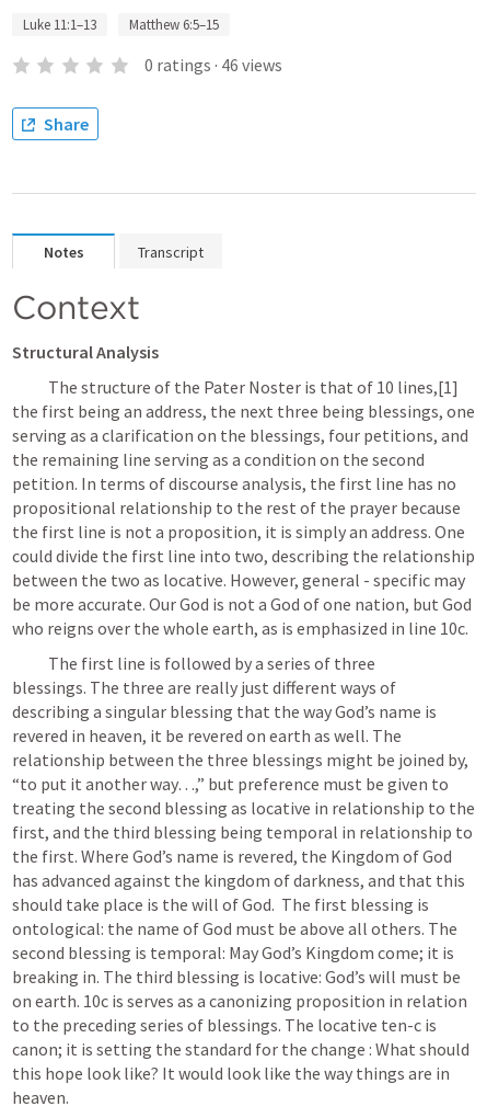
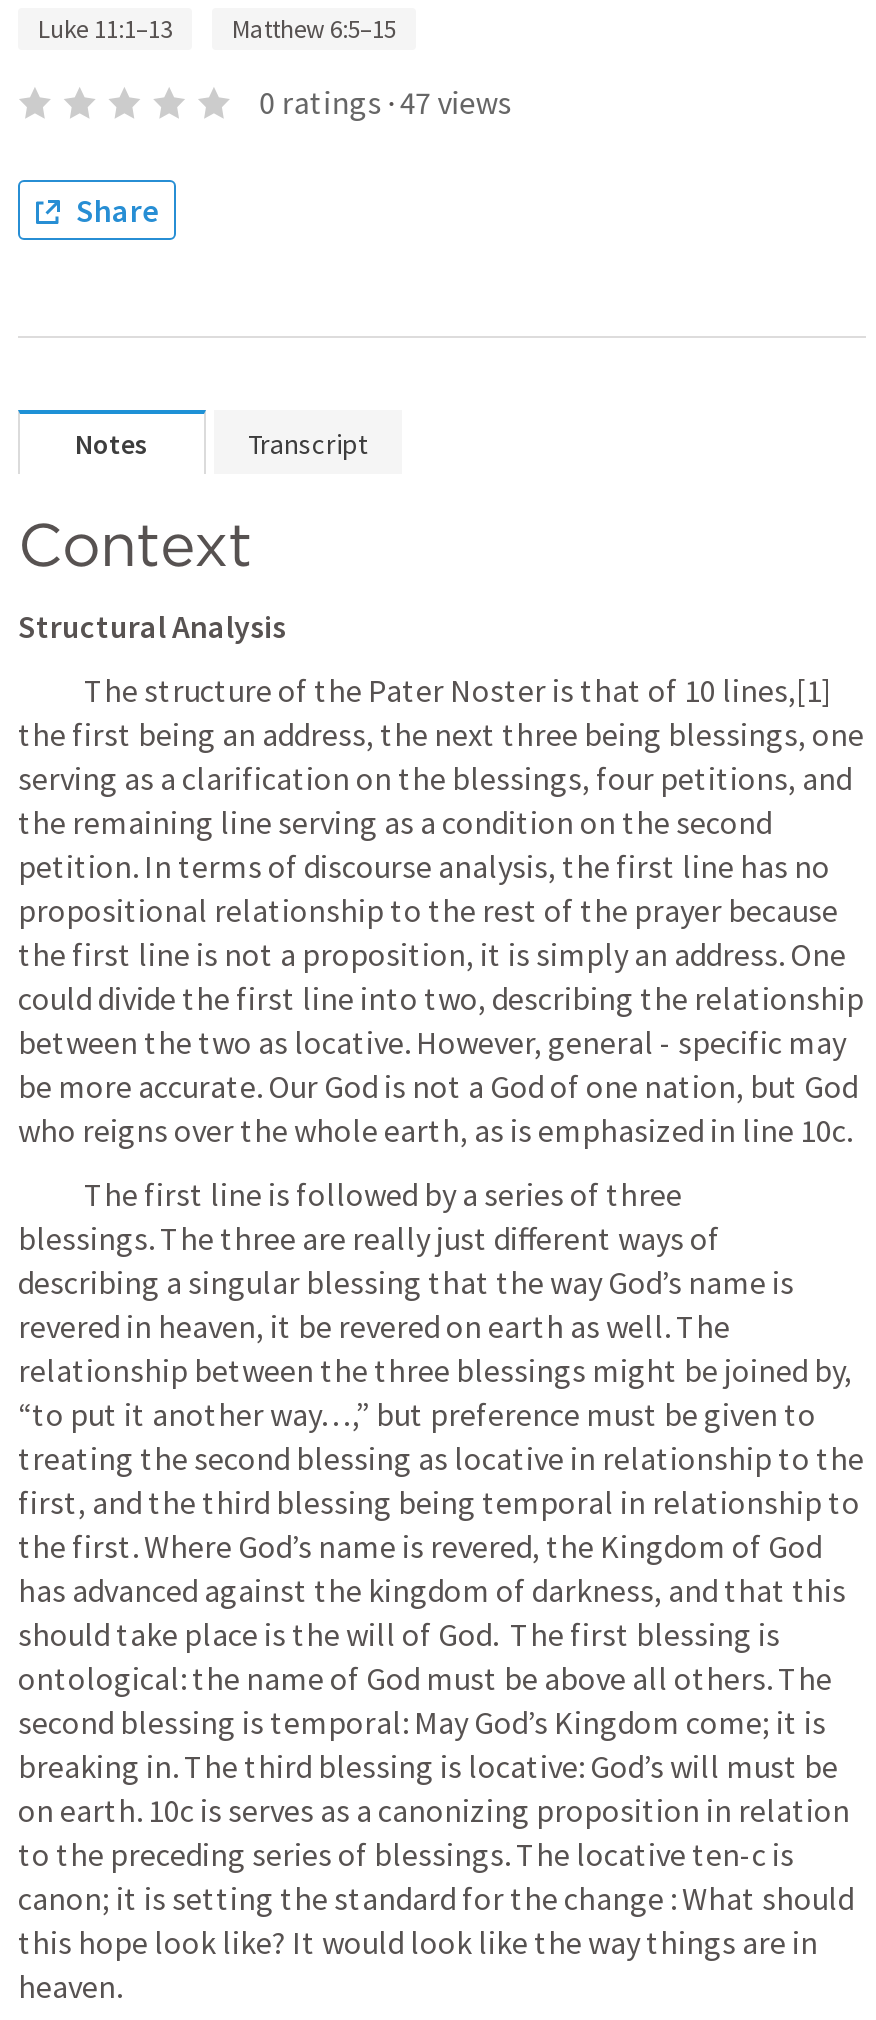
- 0 ratings · 46 views
+ 0 ratings · 47 views
